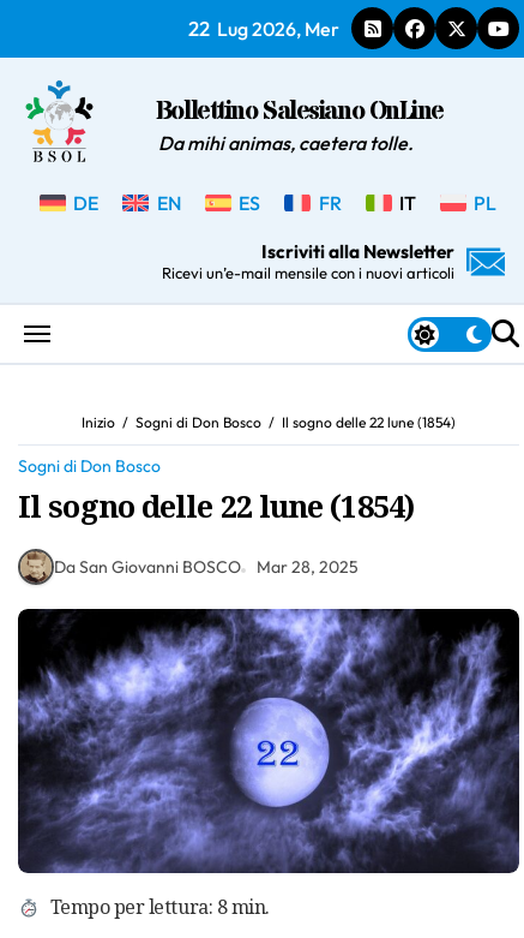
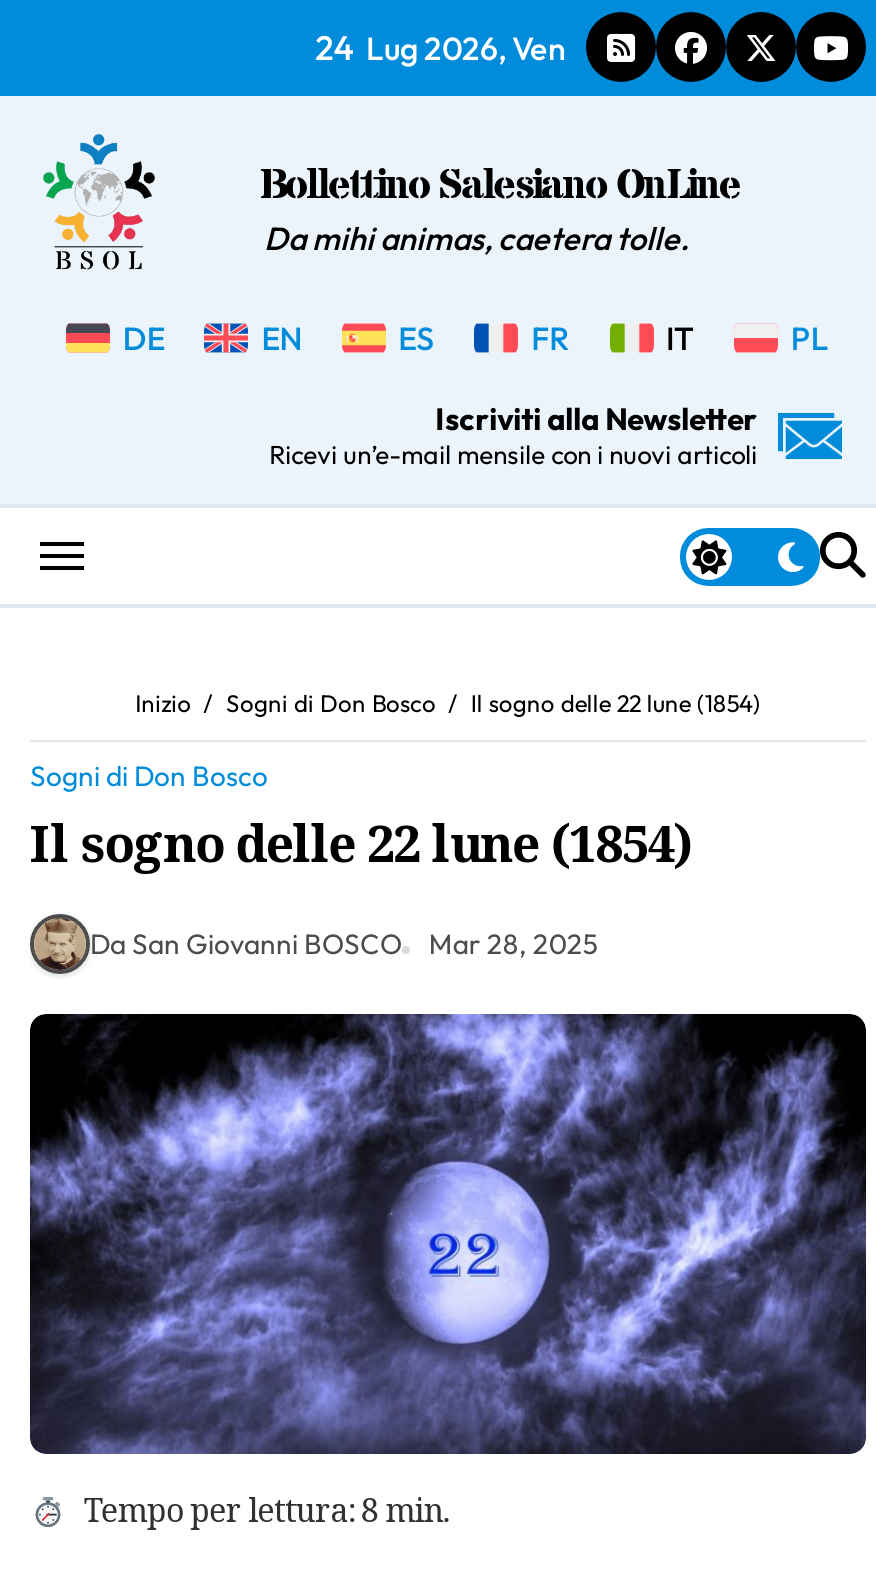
- 22 Lug 2026, Mer
+ 24 Lug 2026, Ven
